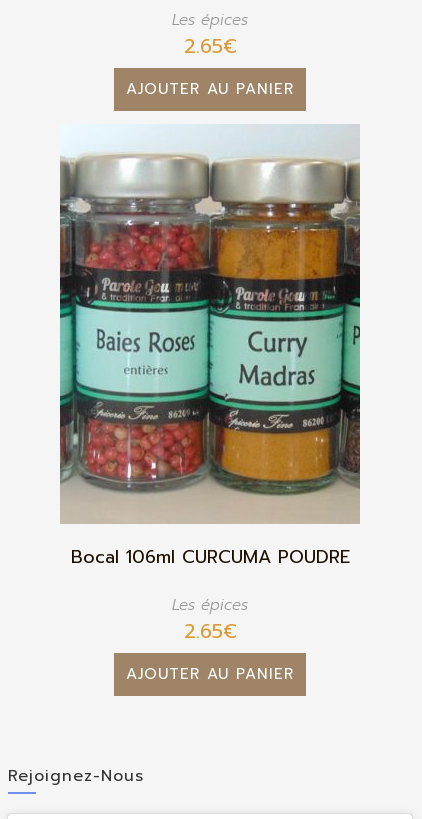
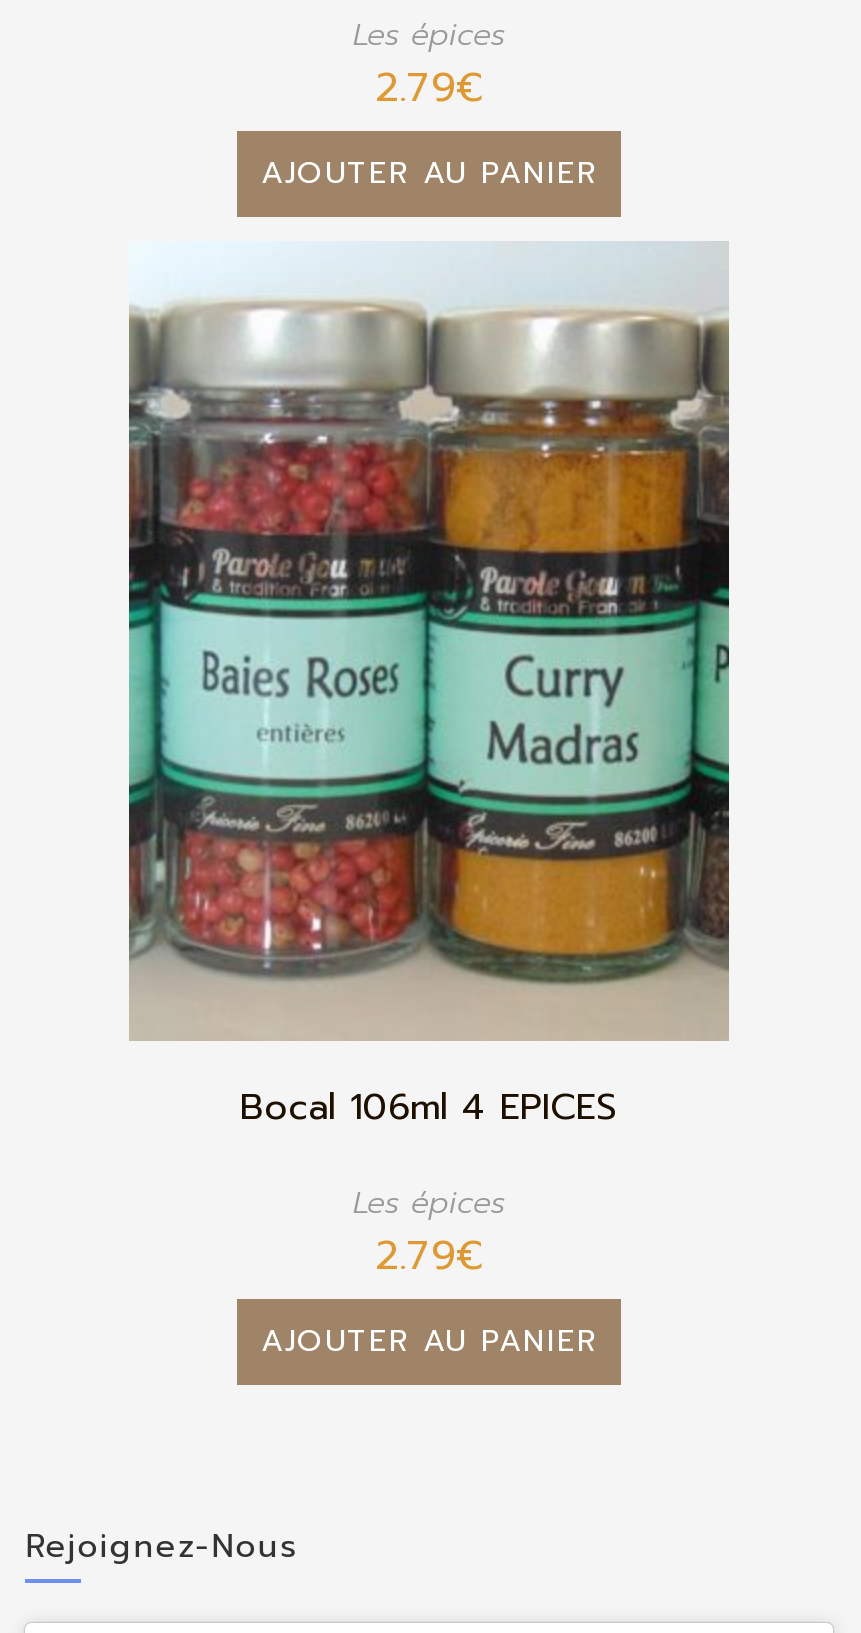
- 2.65€
+ 2.79€

- Bocal 106ml CURCUMA POUDRE
+ Bocal 106ml 4 EPICES

- 2.65€
+ 2.79€
